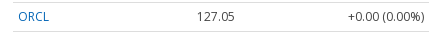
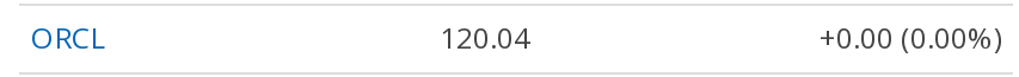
- 127.05
+ 120.04
